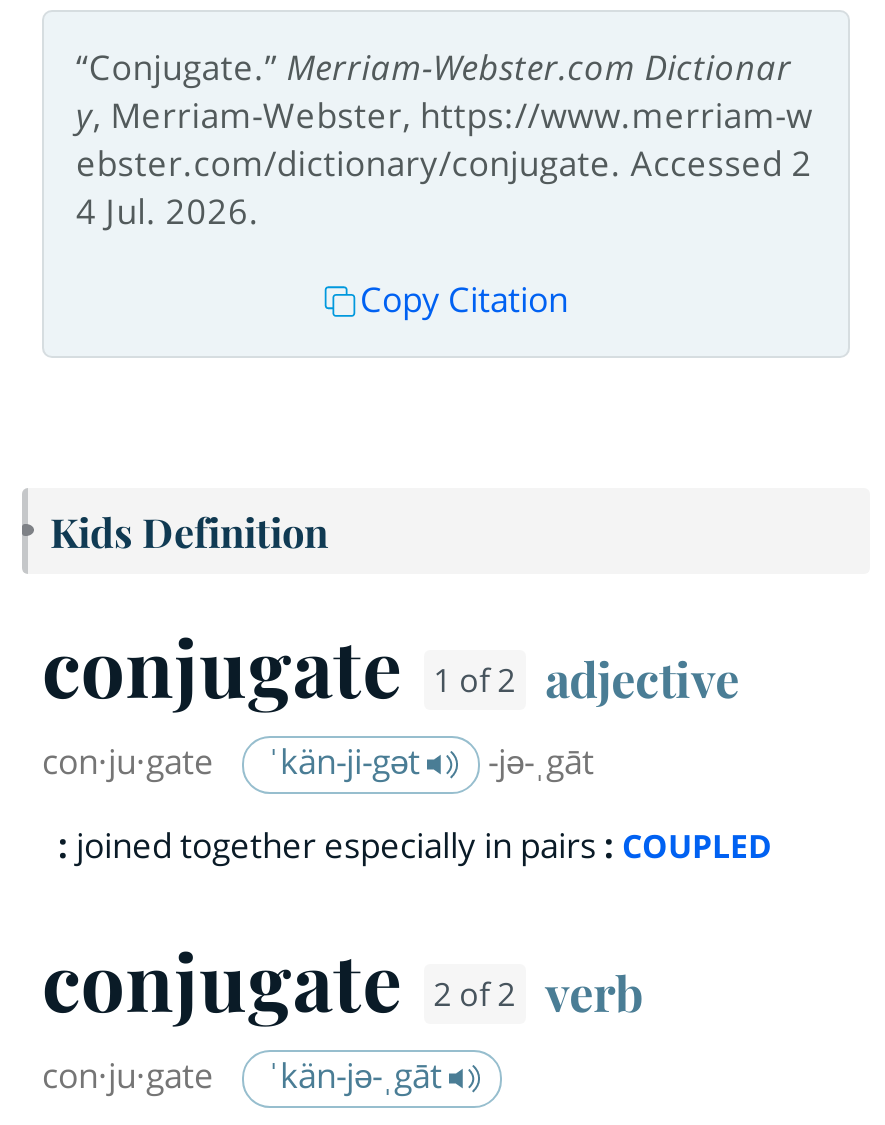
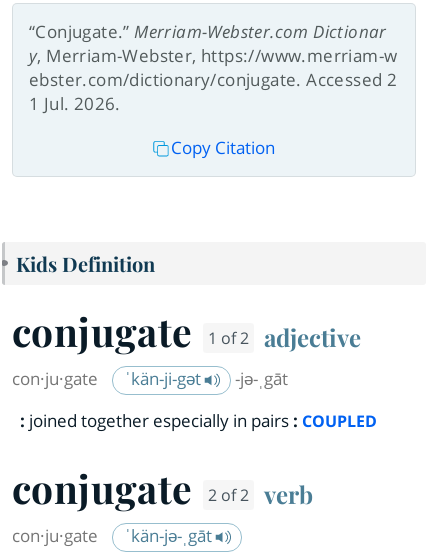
- 4 Jul. 2026.
+ 1 Jul. 2026.
